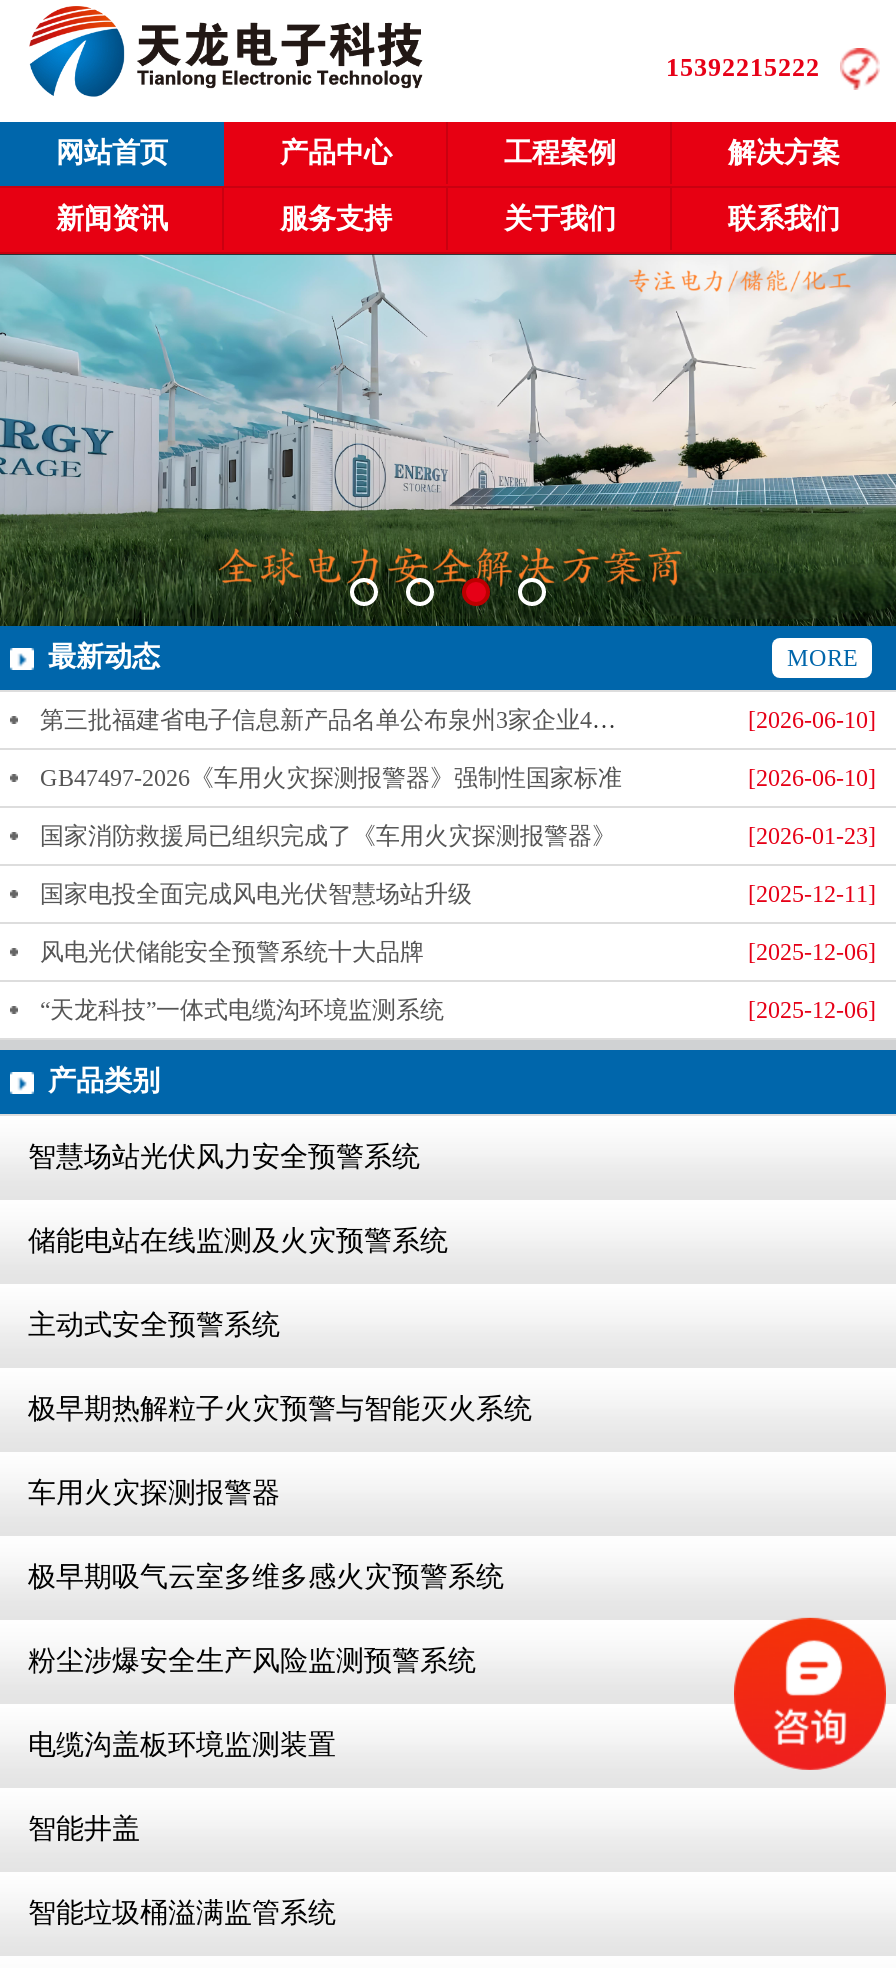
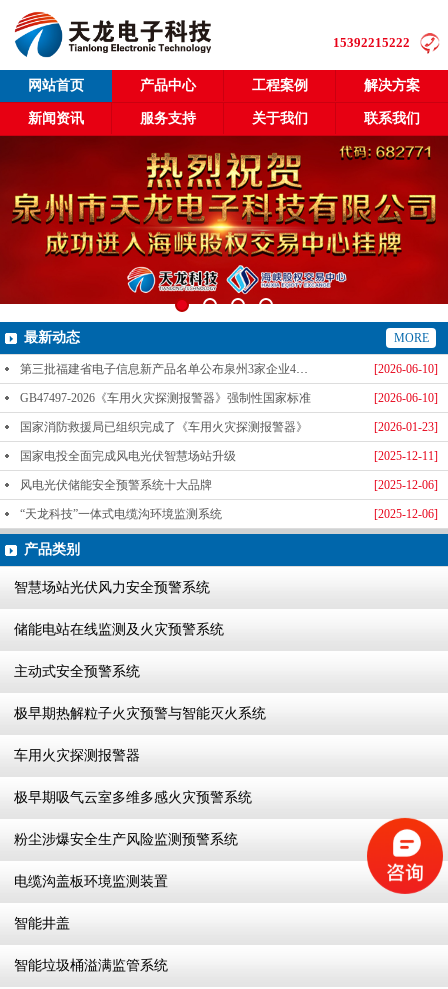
- [image]
+ [image]
